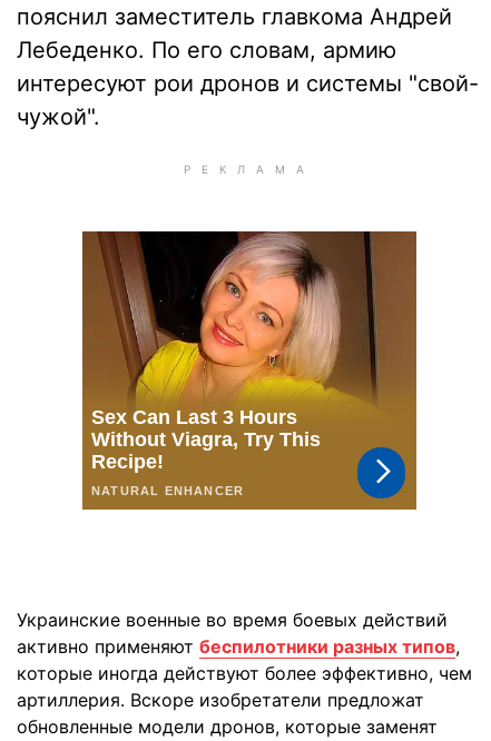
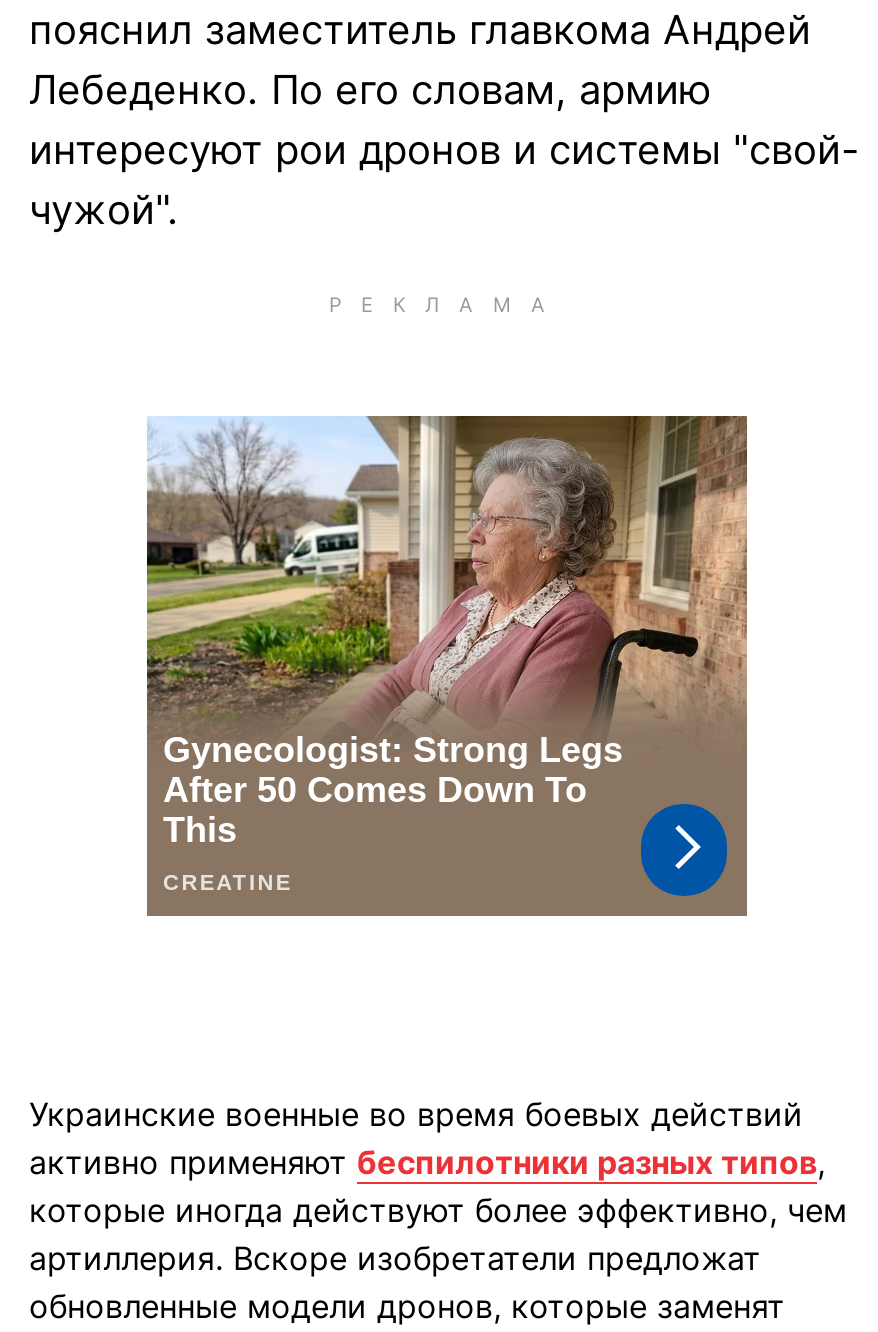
- [image]
+ [image]
